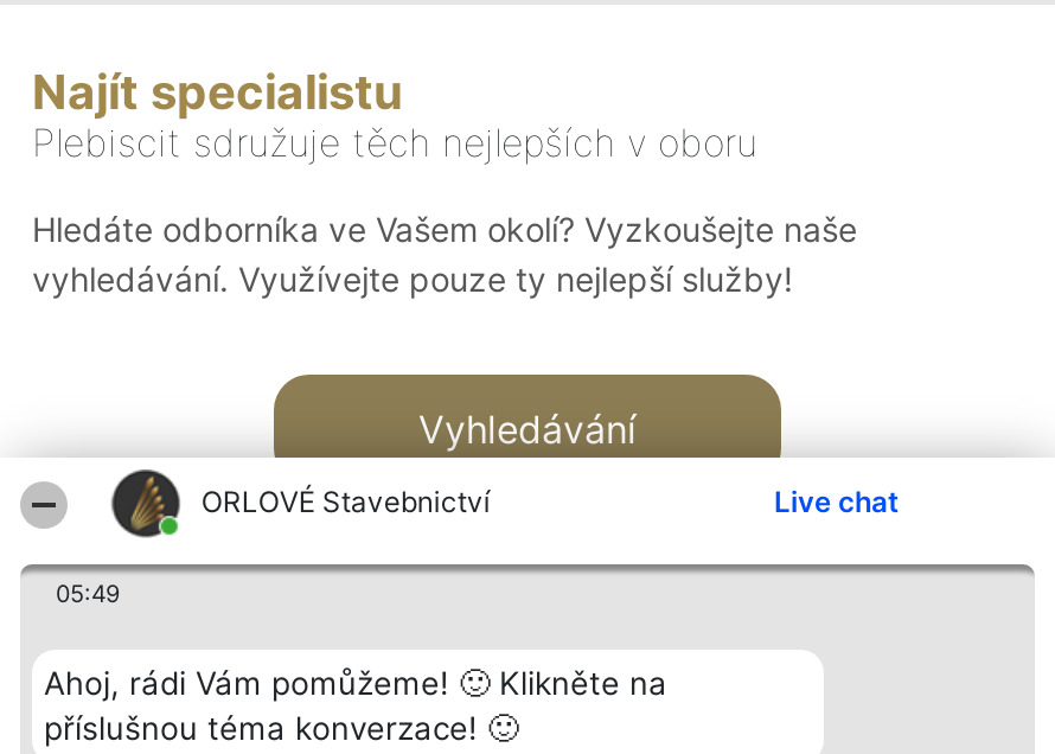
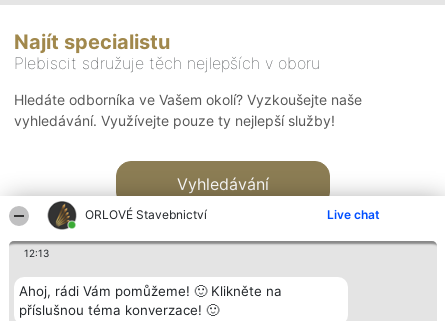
- 05:49
+ 12:13
